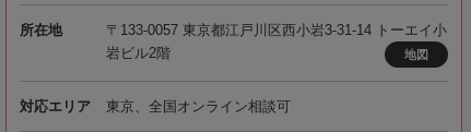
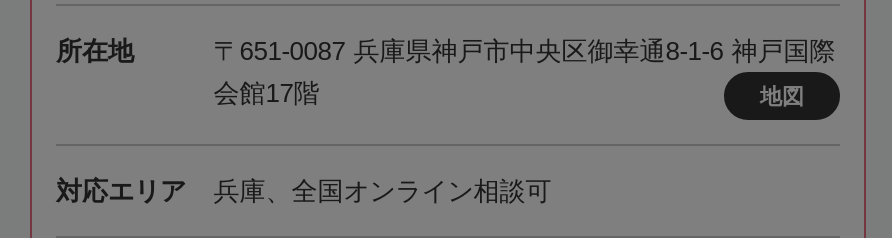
- 〒133-0057 東京都江戸川区西小岩3-31-14 トーエイ小
- 岩ビル2階
+ 〒651-0087 兵庫県神戸市中央区御幸通8-1-6 神戸国際
+ 会館17階

- 東京、全国オンライン相談可
+ 兵庫、全国オンライン相談可
